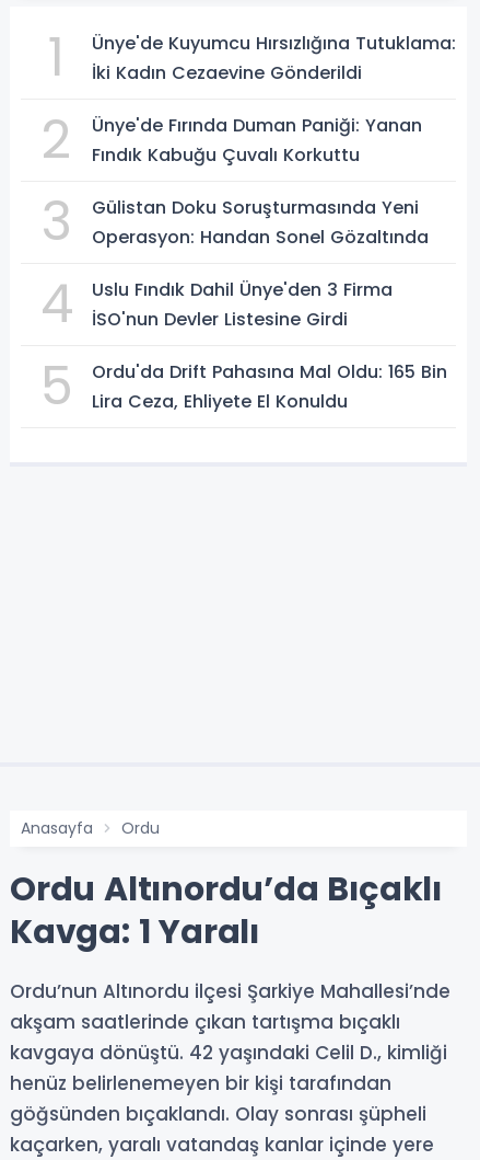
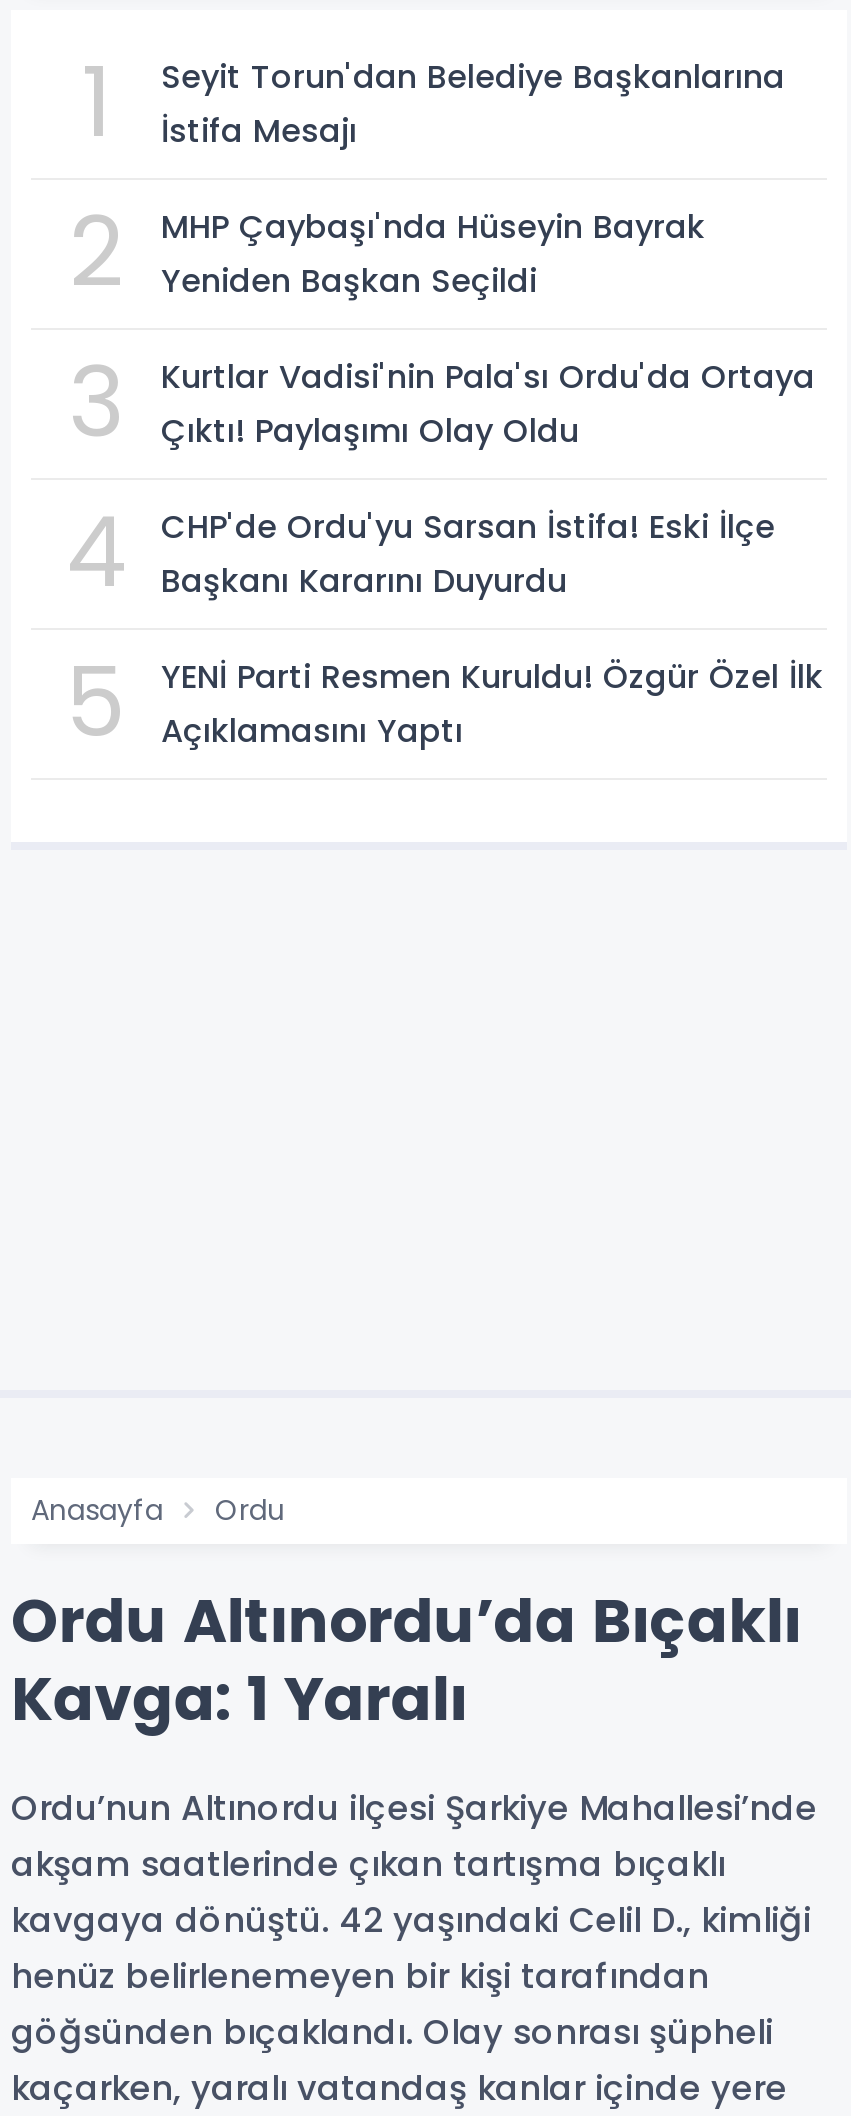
- Ünye'de Kuyumcu Hırsızlığına Tutuklama:
- İki Kadın Cezaevine Gönderildi
+ Seyit Torun'dan Belediye Başkanlarına
+ İstifa Mesajı

- Ünye'de Fırında Duman Paniği: Yanan
- Fındık Kabuğu Çuvalı Korkuttu
+ MHP Çaybaşı'nda Hüseyin Bayrak
+ Yeniden Başkan Seçildi

- Gülistan Doku Soruşturmasında Yeni
- Operasyon: Handan Sonel Gözaltında
+ Kurtlar Vadisi'nin Pala'sı Ordu'da Ortaya
+ Çıktı! Paylaşımı Olay Oldu

- Uslu Fındık Dahil Ünye'den 3 Firma
- İSO'nun Devler Listesine Girdi
+ CHP'de Ordu'yu Sarsan İstifa! Eski İlçe
+ Başkanı Kararını Duyurdu

- Ordu'da Drift Pahasına Mal Oldu: 165 Bin
- Lira Ceza, Ehliyete El Konuldu
+ YENİ Parti Resmen Kuruldu! Özgür Özel İlk
+ Açıklamasını Yaptı
